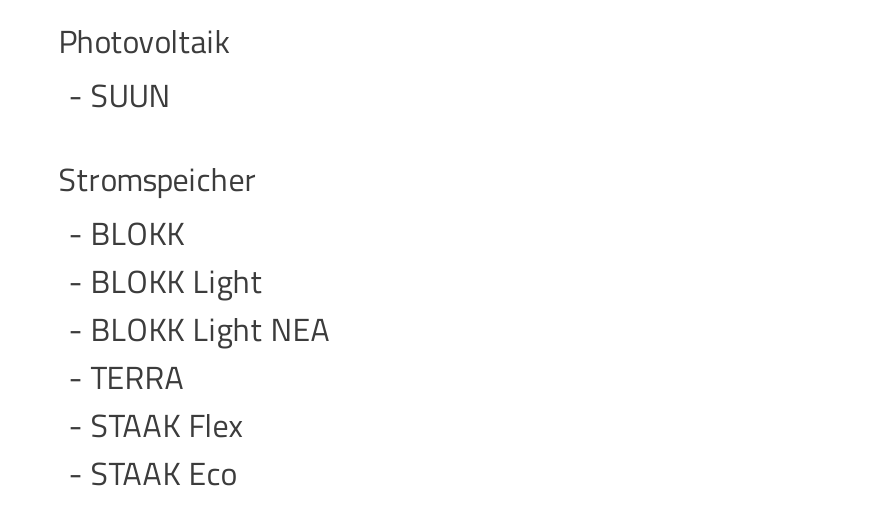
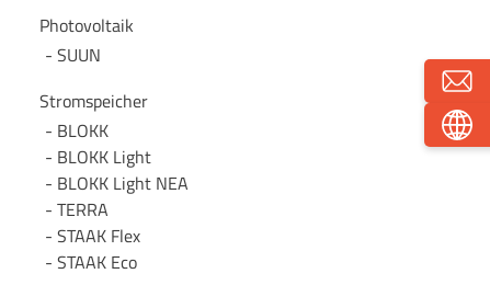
+ [image]
